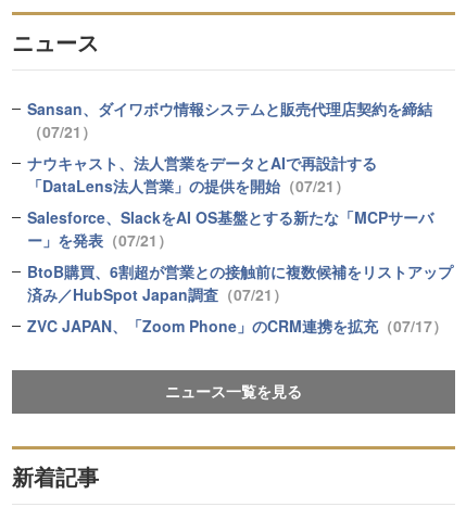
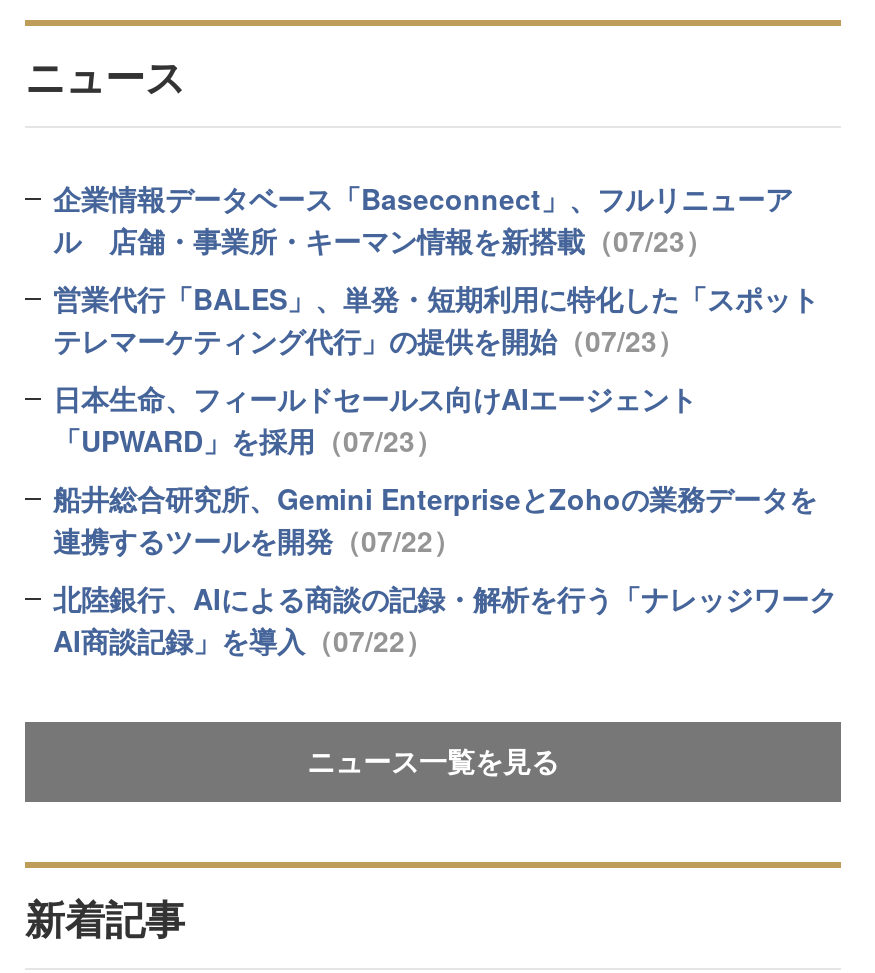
- Sansan、ダイワボウ情報システムと販売代理店契約を締結
- （07/21）
- ナウキャスト、法人営業をデータとAIで再設計する
- 「DataLens法人営業」の提供を開始（07/21）
- Salesforce、SlackをAI OS基盤とする新たな「MCPサーバ
- ー」を発表（07/21）
- BtoB購買、6割超が営業との接触前に複数候補をリストアップ
- 済み／HubSpot Japan調査（07/21）
- ZVC JAPAN、「Zoom Phone」のCRM連携を拡充（07/17）
+ 企業情報データベース「Baseconnect」、フルリニューア
+ ル 店舗・事業所・キーマン情報を新搭載（07/23）
+ 営業代行「BALES」、単発・短期利用に特化した「スポット
+ テレマーケティング代行」の提供を開始（07/23）
+ 日本生命、フィールドセールス向けAIエージェント
+ 「UPWARD」を採用（07/23）
+ 船井総合研究所、Gemini EnterpriseとZohoの業務データを
+ 連携するツールを開発（07/22）
+ 北陸銀行、AIによる商談の記録・解析を行う「ナレッジワーク
+ AI商談記録」を導入（07/22）
